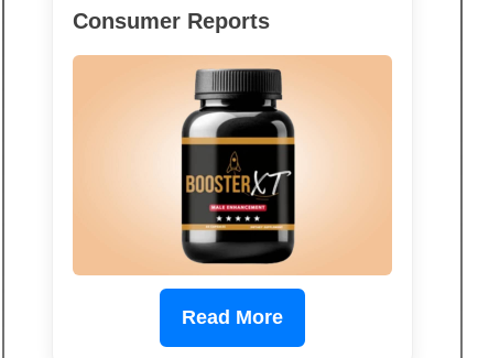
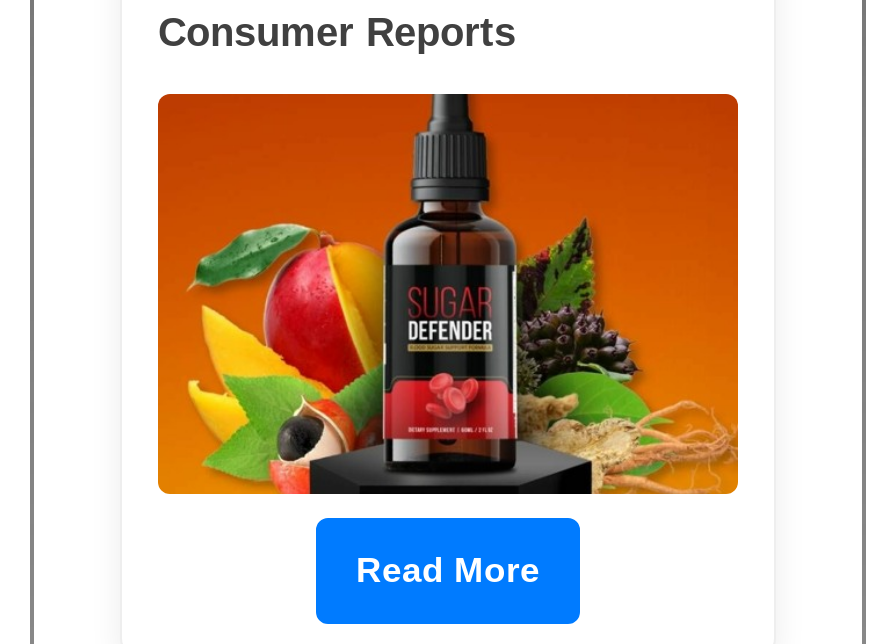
- [image]
+ [image]
